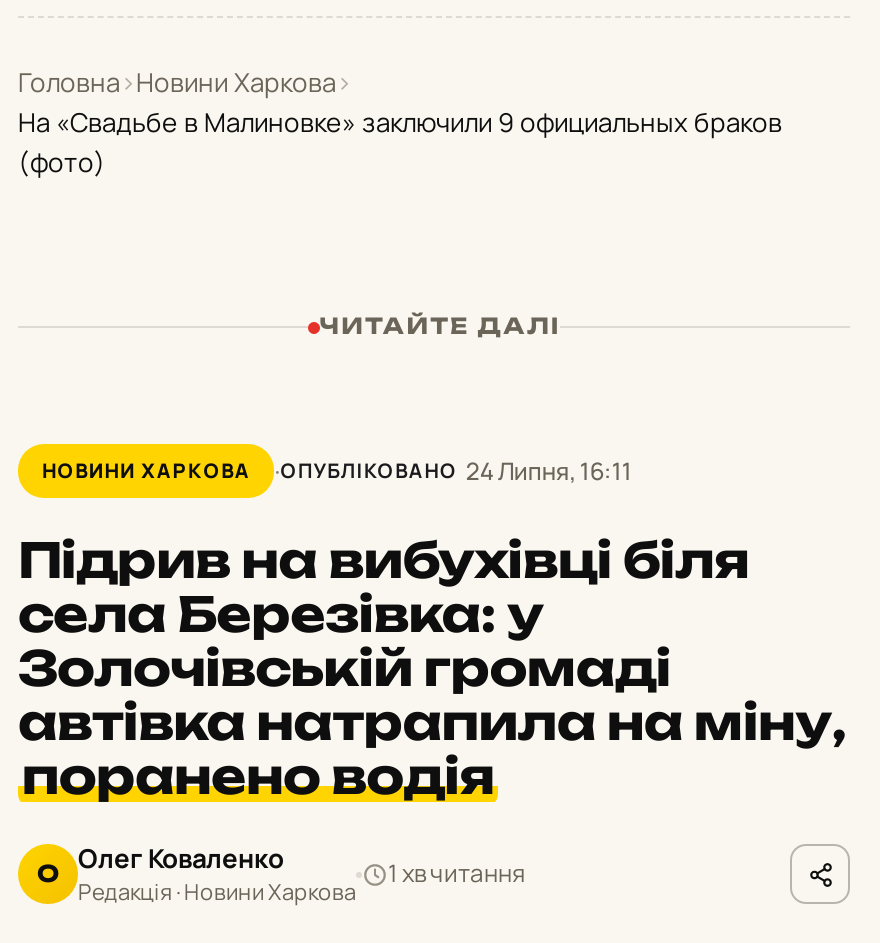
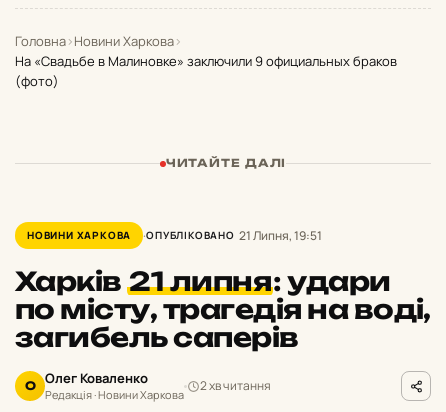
- ОПУБЛІКОВАНО 24 Липня, 16:11
+ ОПУБЛІКОВАНО 21 Липня, 19:51

- Підрив на вибухівці біля
- села Березівка: у
- Золочівській громаді
- автівка натрапила на міну,
- поранено водія
+ Харків 21 липня : удари
+ по місту, трагедія на воді,
+ загибель саперів

- 1 хв читання
+ 2 хв читання
